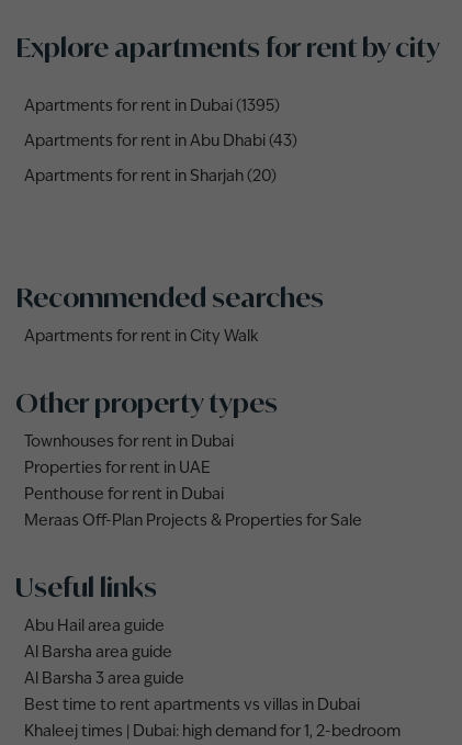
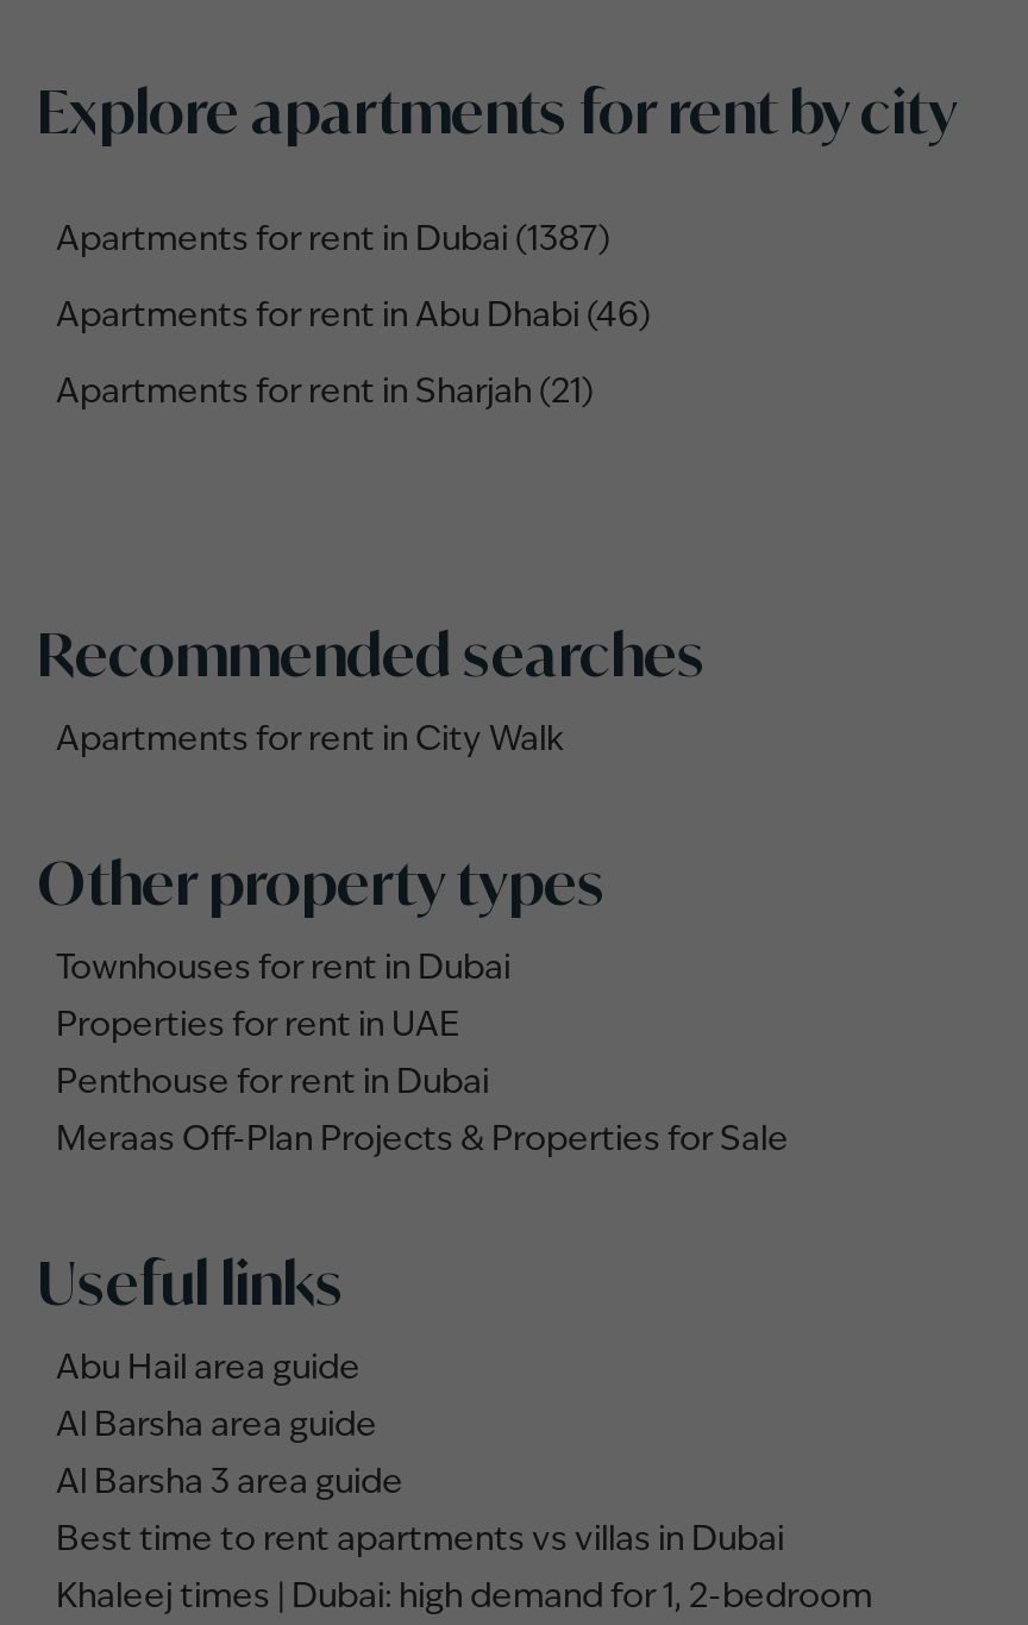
- Apartments for rent in Dubai (1395)
+ Apartments for rent in Dubai (1387)

- Apartments for rent in Abu Dhabi (43)
+ Apartments for rent in Abu Dhabi (46)

- Apartments for rent in Sharjah (20)
+ Apartments for rent in Sharjah (21)
